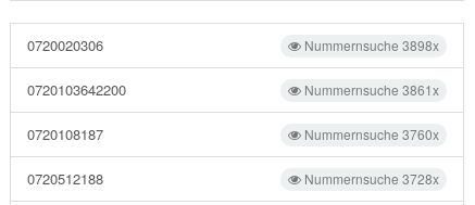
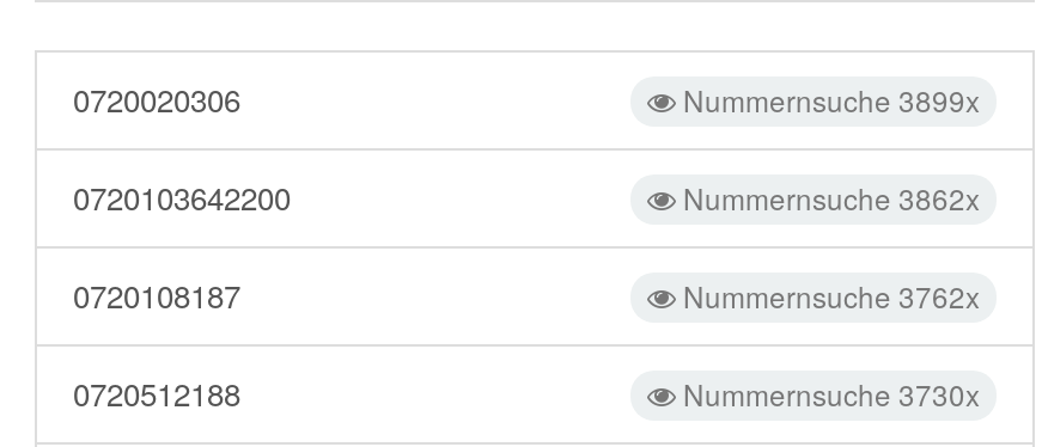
- Nummernsuche 3898x
+ Nummernsuche 3899x

- Nummernsuche 3861x
+ Nummernsuche 3862x

- Nummernsuche 3760x
+ Nummernsuche 3762x

- Nummernsuche 3728x
+ Nummernsuche 3730x
